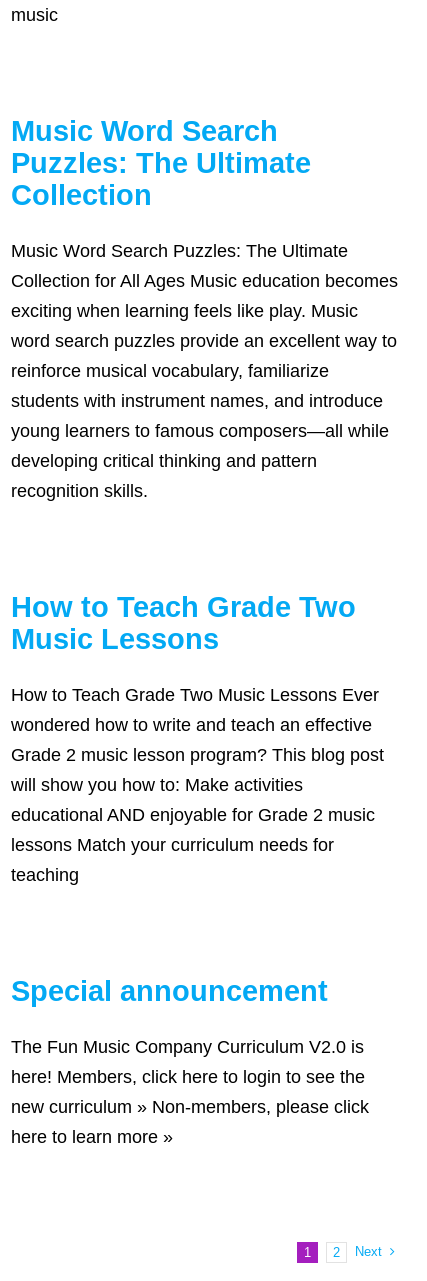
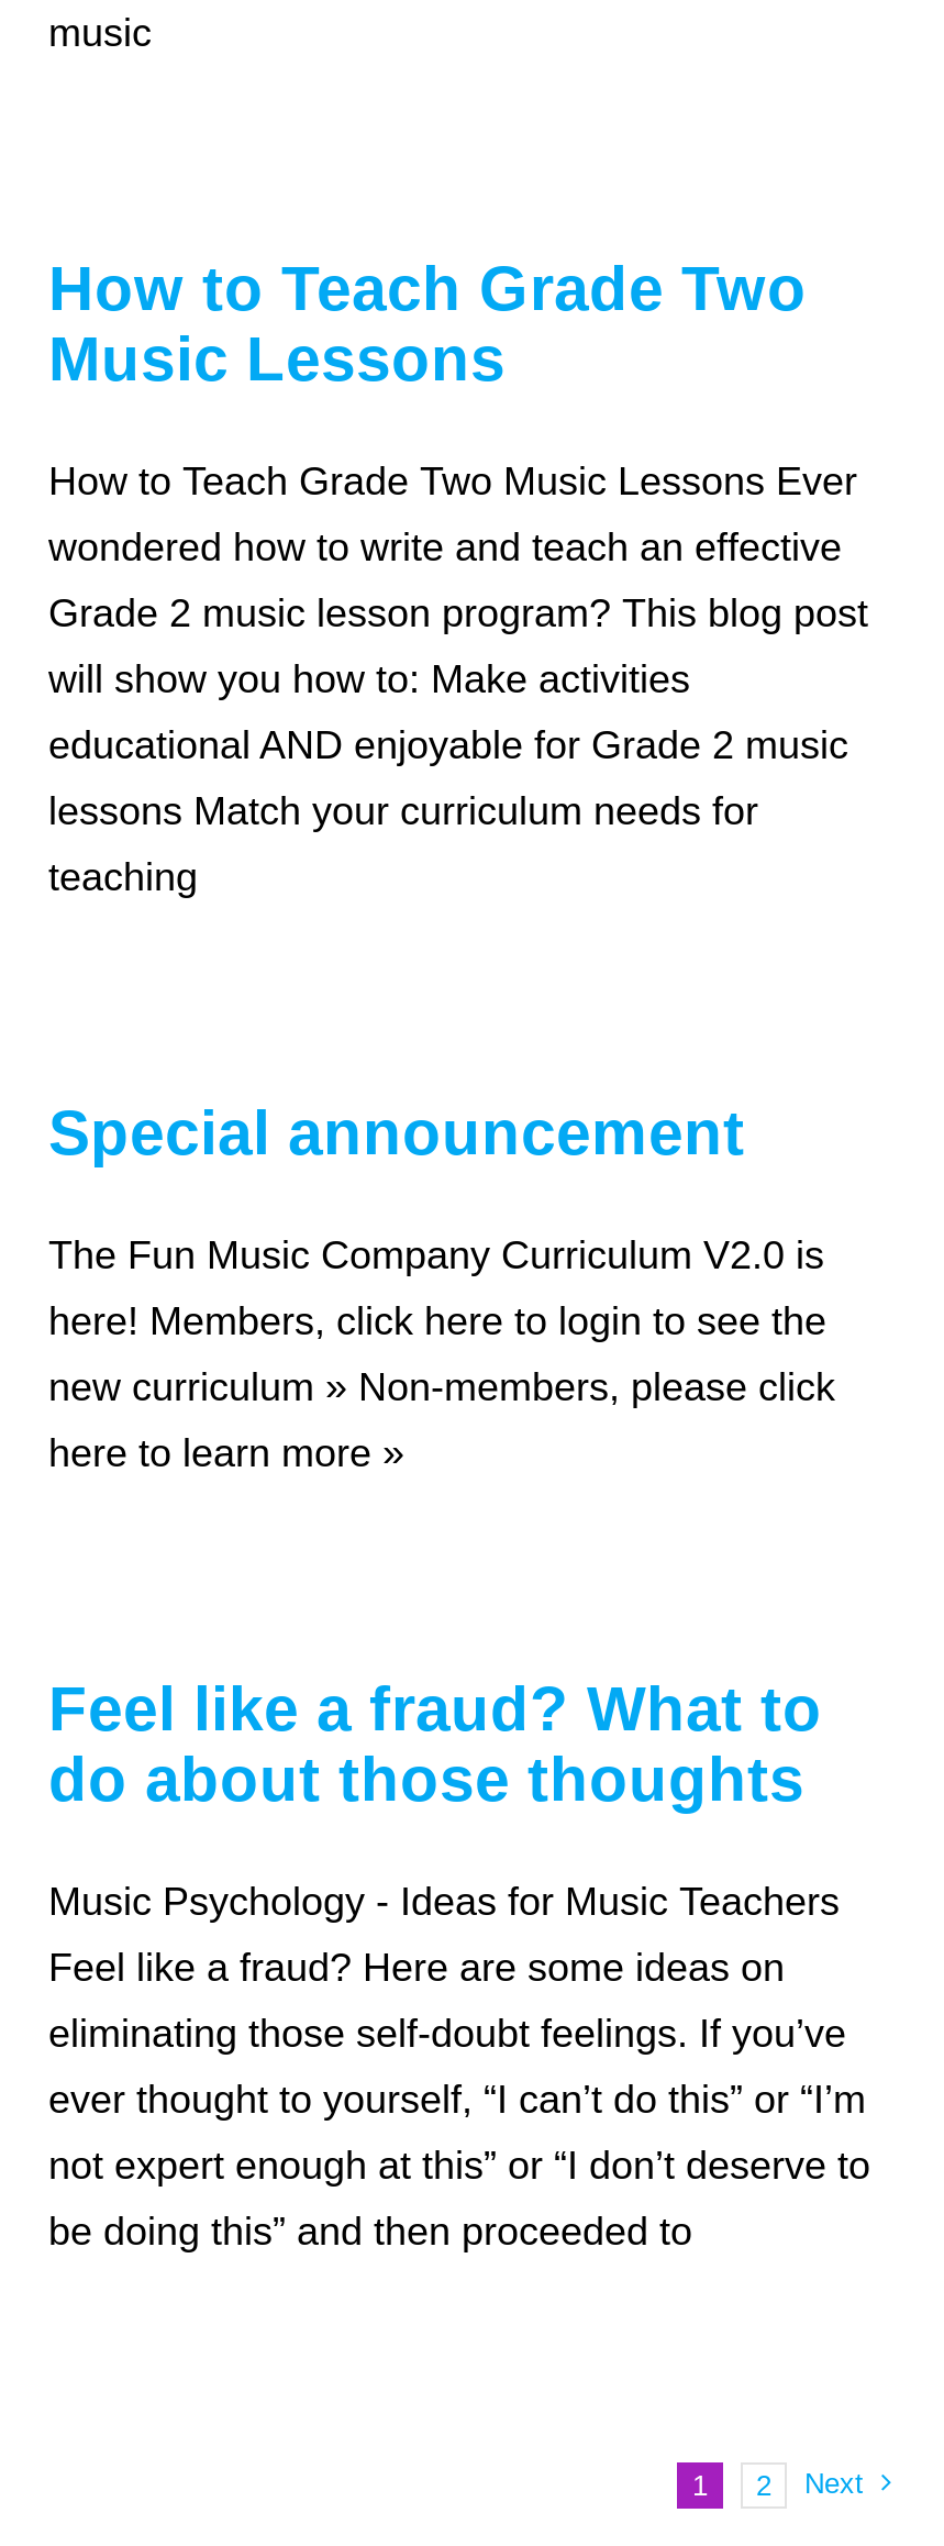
- Music Word Search
- Puzzles: The Ultimate
- Collection
- Music Word Search Puzzles: The Ultimate
- Collection for All Ages Music education becomes
- exciting when learning feels like play. Music
- word search puzzles provide an excellent way to
- reinforce musical vocabulary, familiarize
- students with instrument names, and introduce
- young learners to famous composers—all while
- developing critical thinking and pattern
- recognition skills.

moved up: How to Teach Grade Two | Music Lessons | How to Teach Grade Two Music Lessons Ever | ... | new curriculum » Non-members, please click | here to learn more »

+ Feel like a fraud? What to
+ do about those thoughts
+ Music Psychology - Ideas for Music Teachers
+ Feel like a fraud? Here are some ideas on
+ eliminating those self-doubt feelings. If you’ve
+ ever thought to yourself, “I can’t do this” or “I’m
+ not expert enough at this” or “I don’t deserve to
+ be doing this” and then proceeded to
